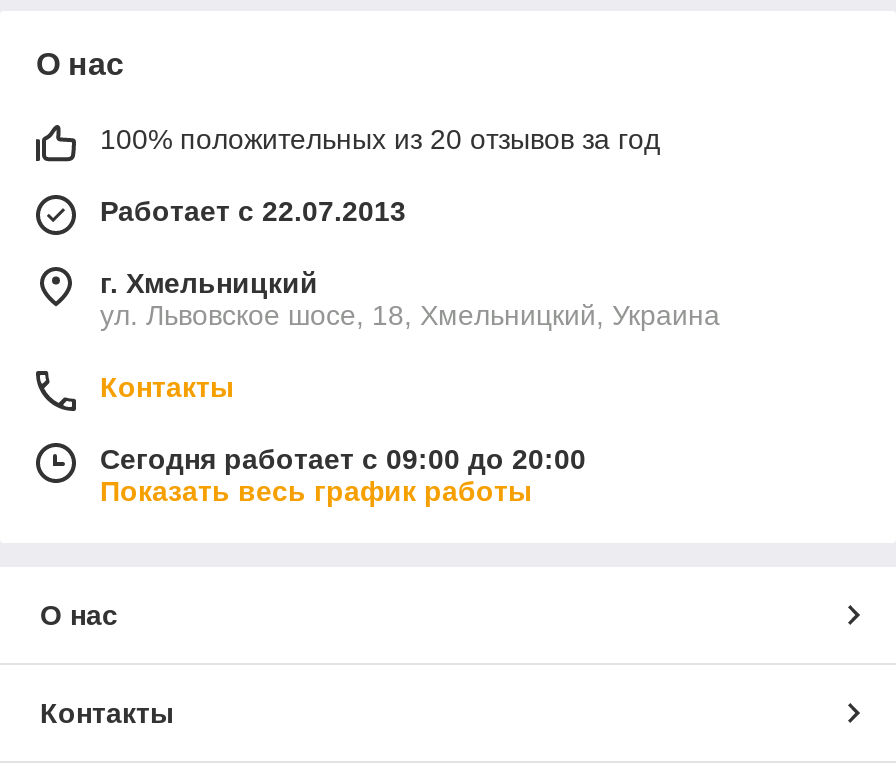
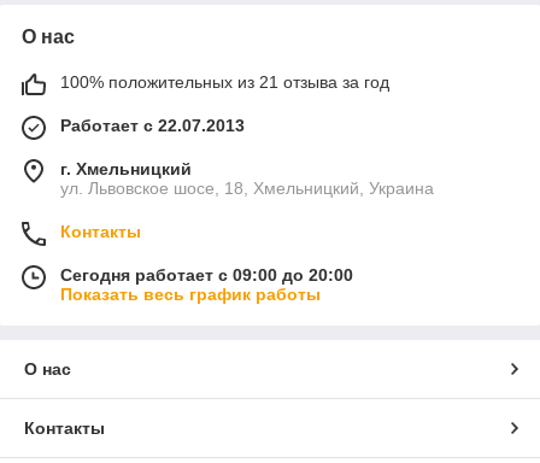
- 100% положительных из 20 отзывов за год
+ 100% положительных из 21 отзыва за год
